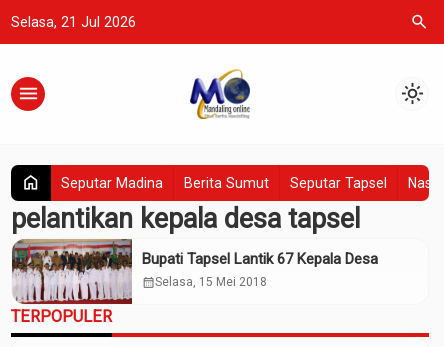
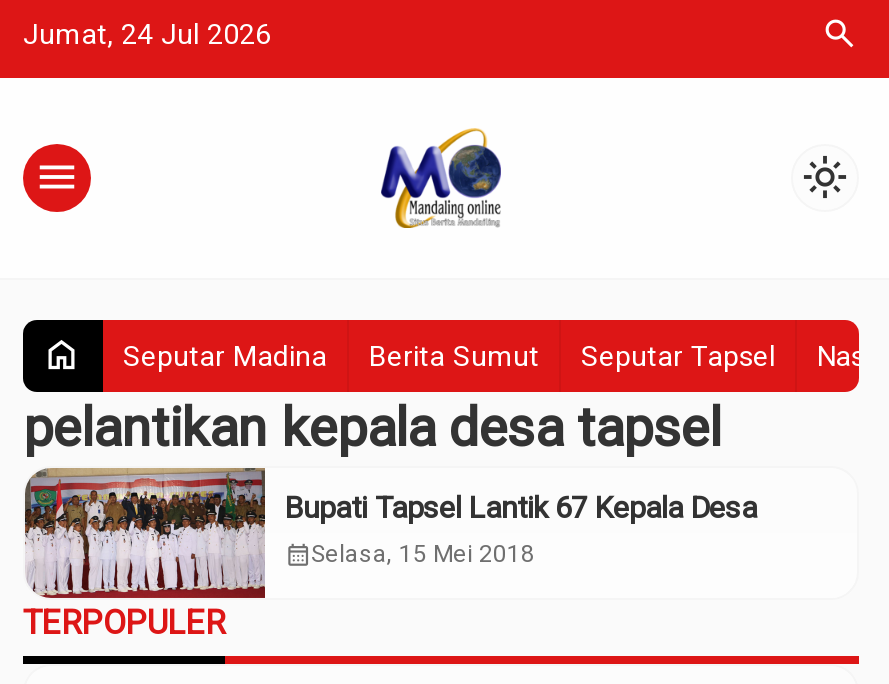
- Selasa, 21 Jul 2026
+ Jumat, 24 Jul 2026
